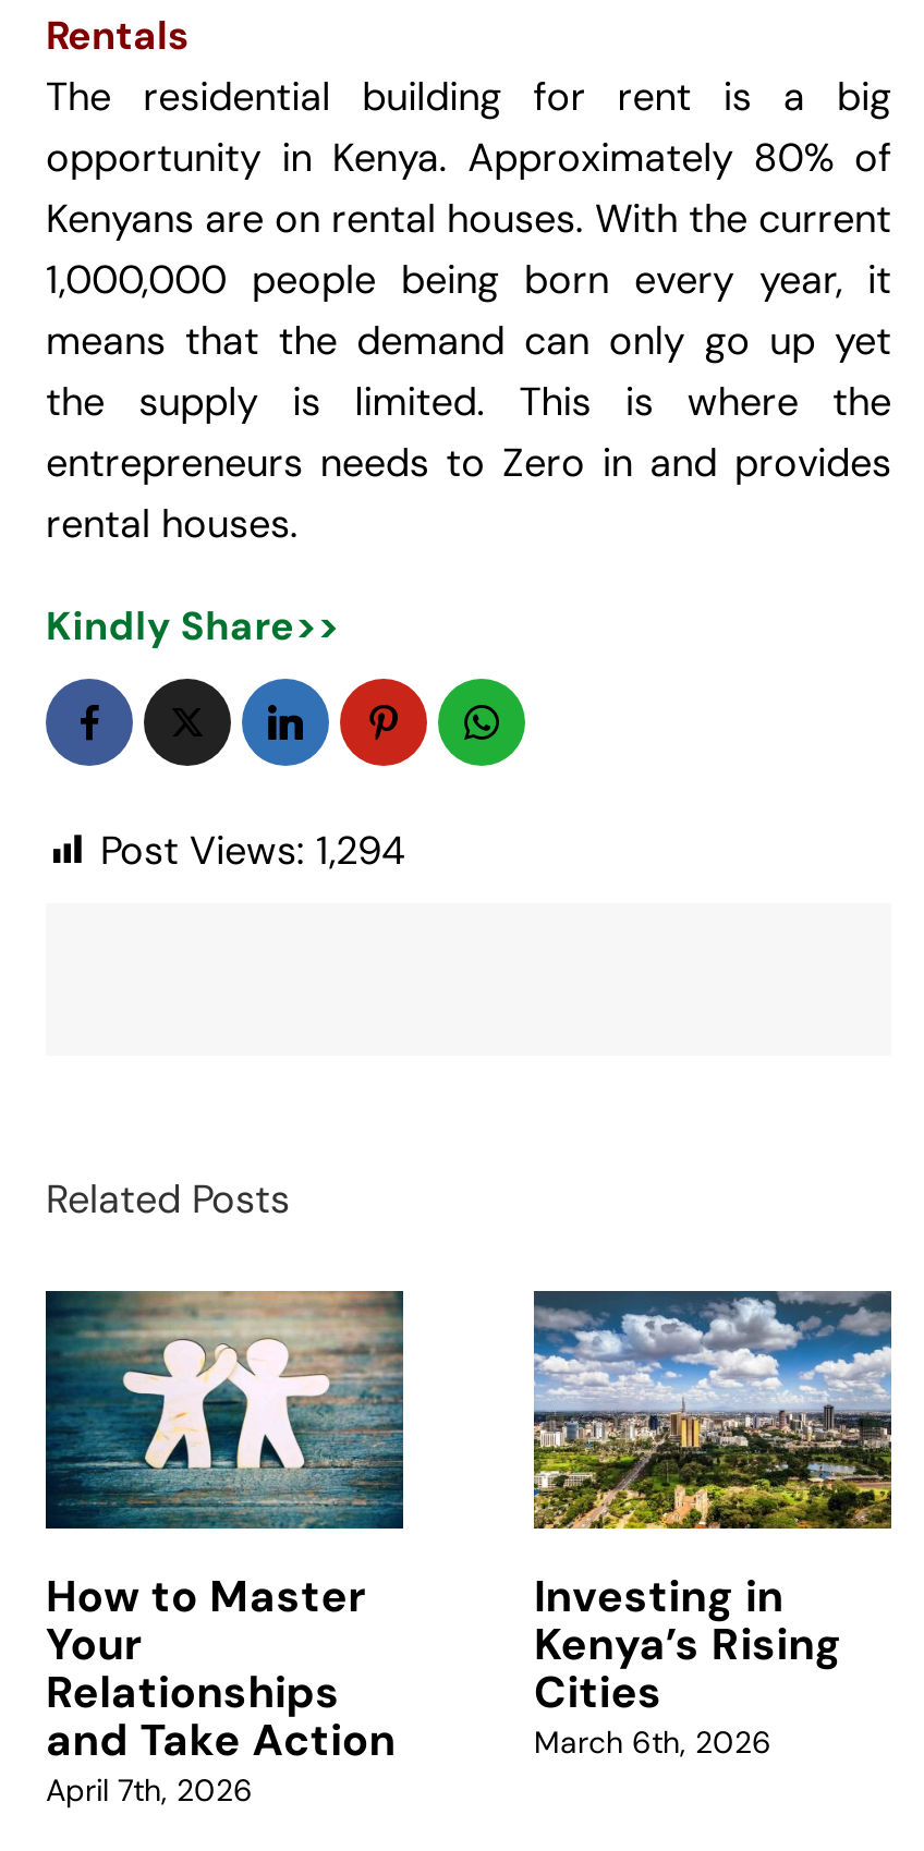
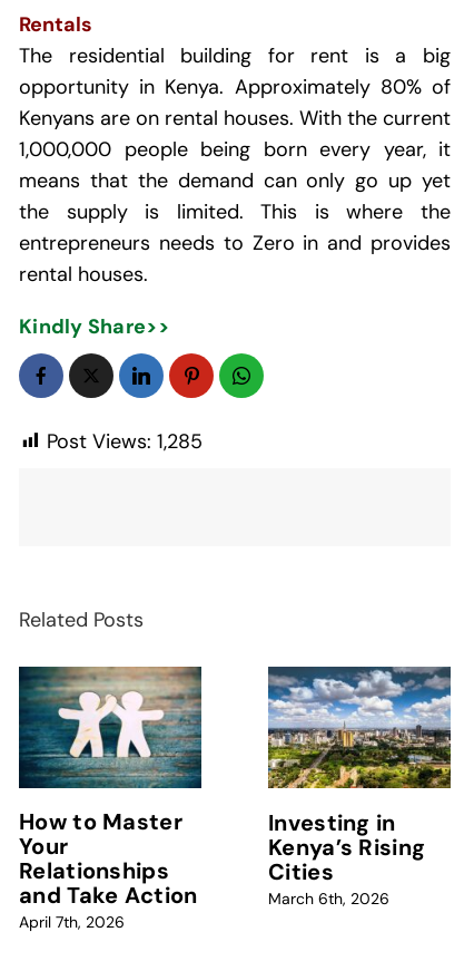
- Post Views: 1,294
+ Post Views: 1,285
